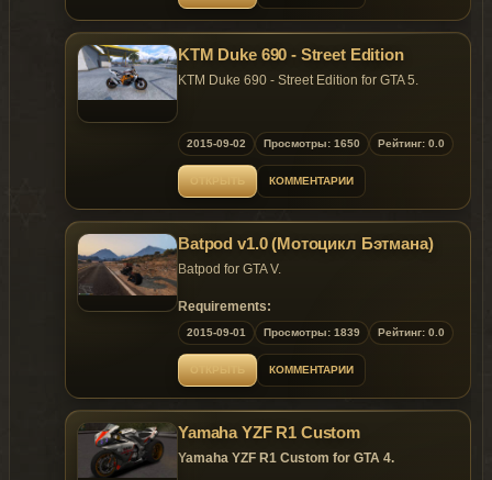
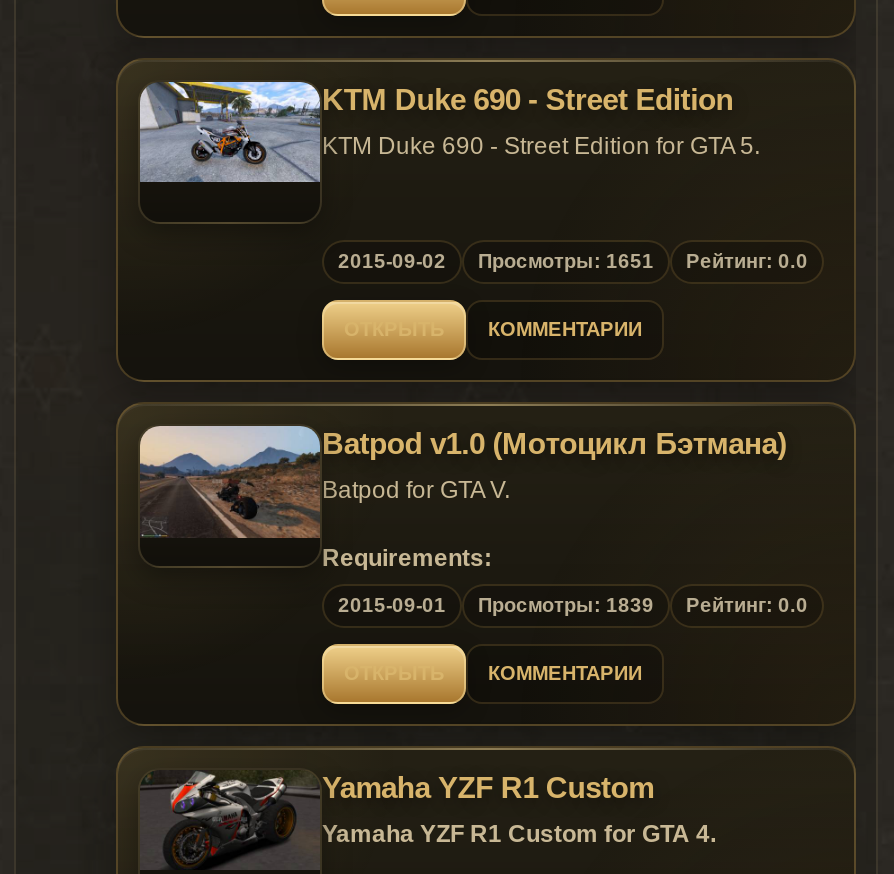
- 2015-09-02 Просмотры: 1650 Рейтинг: 0.0
+ 2015-09-02 Просмотры: 1651 Рейтинг: 0.0
